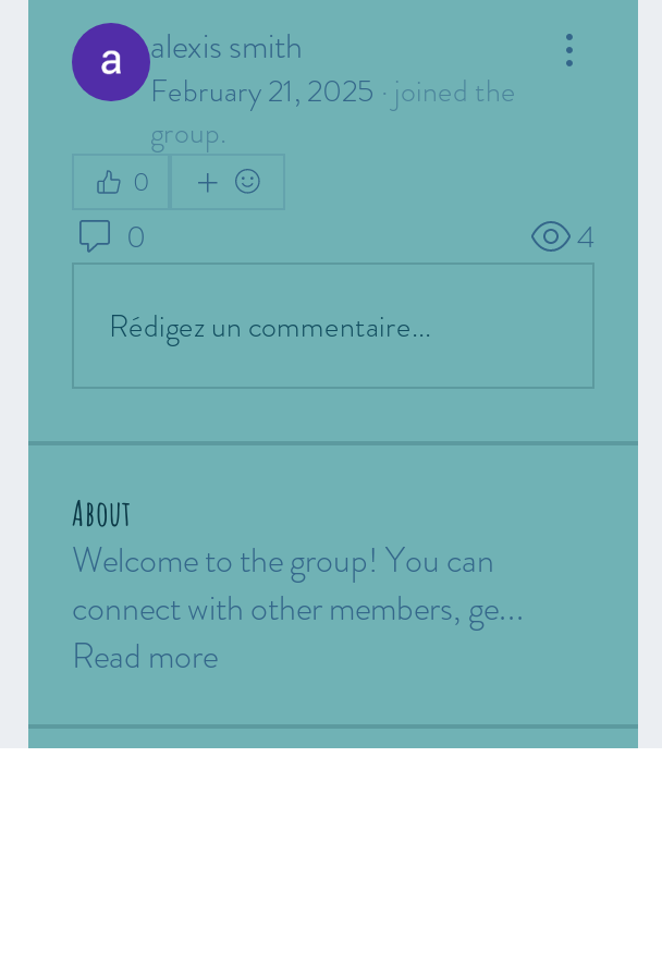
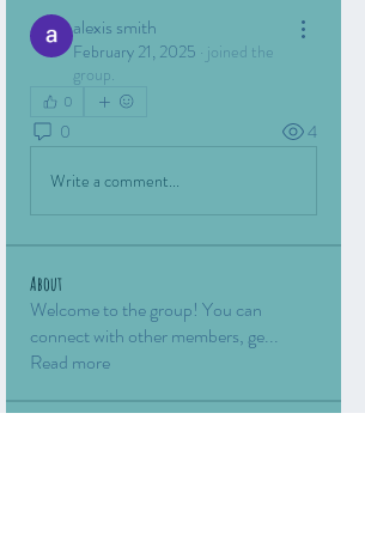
- Rédigez un commentaire...
+ Write a comment...
